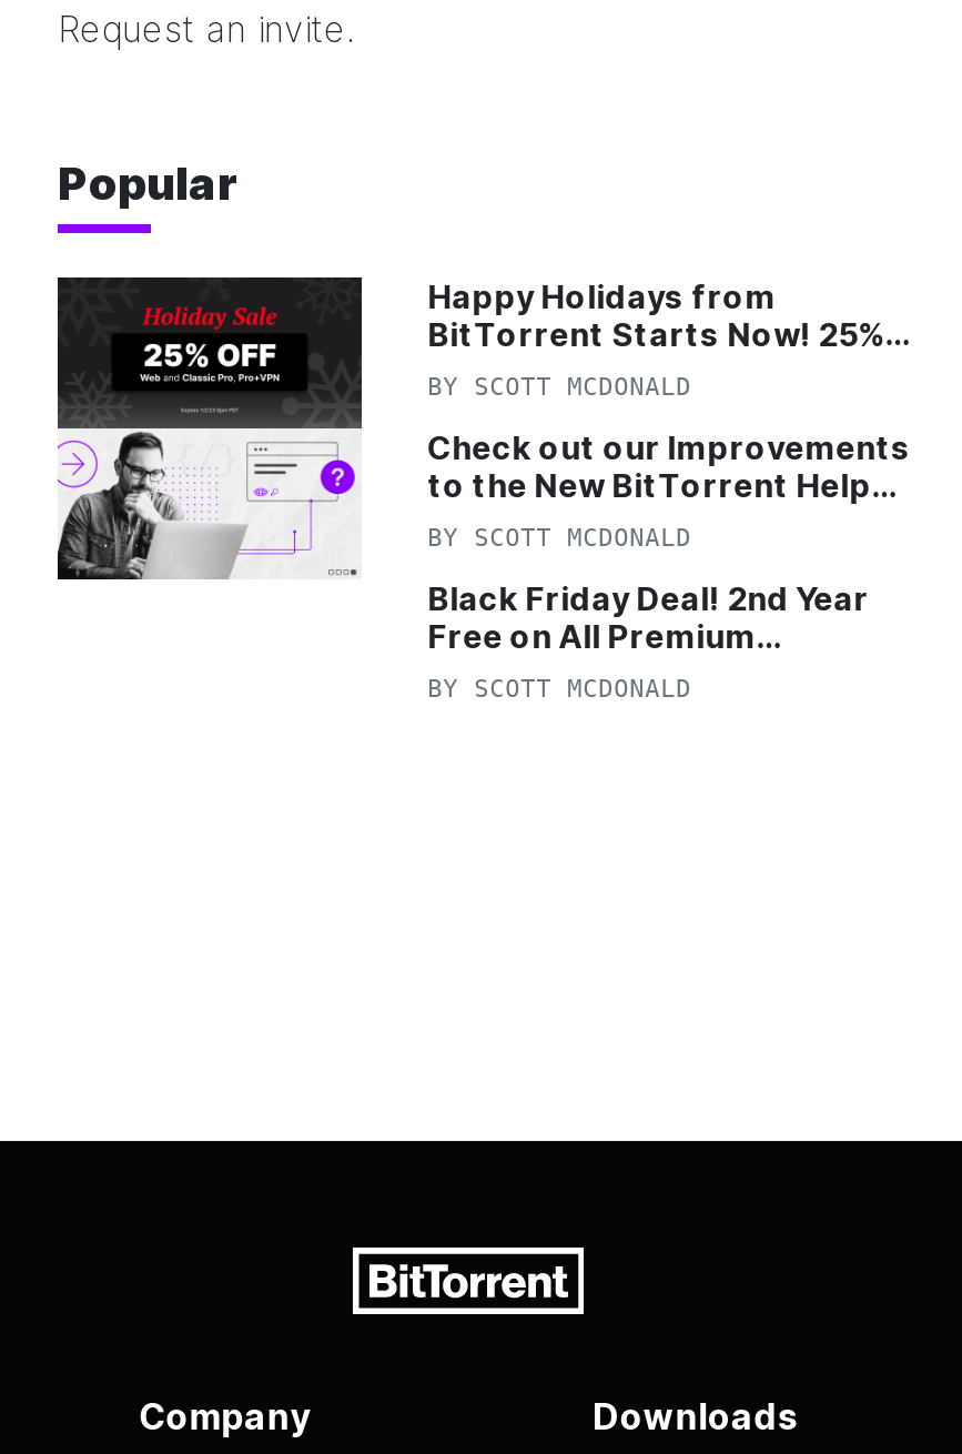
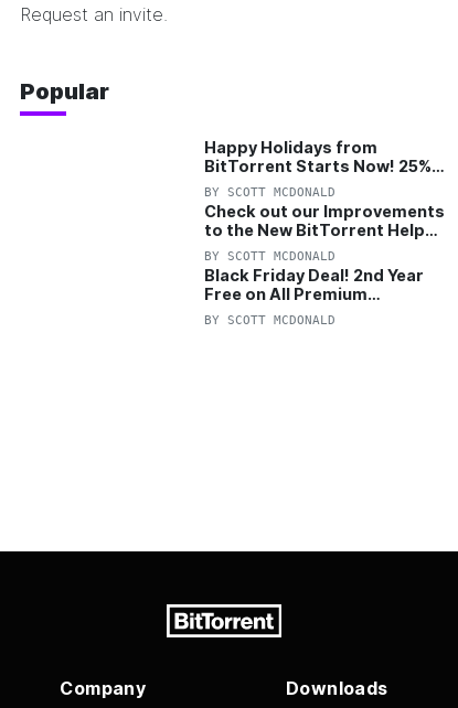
- [image]
